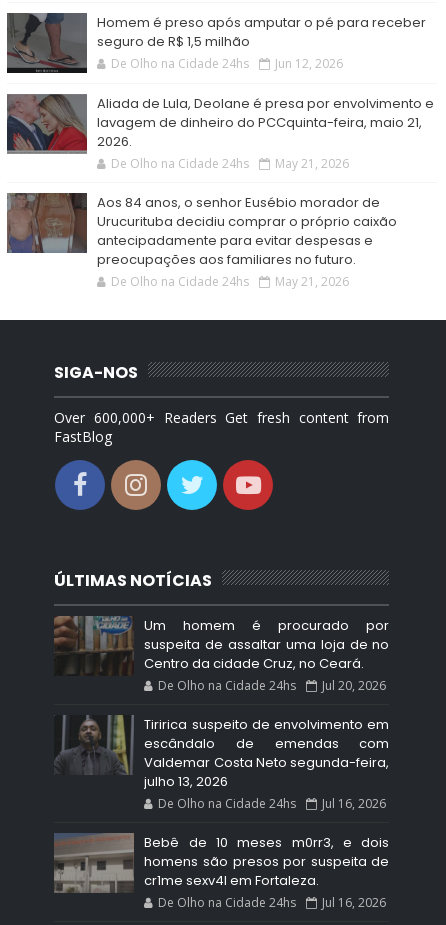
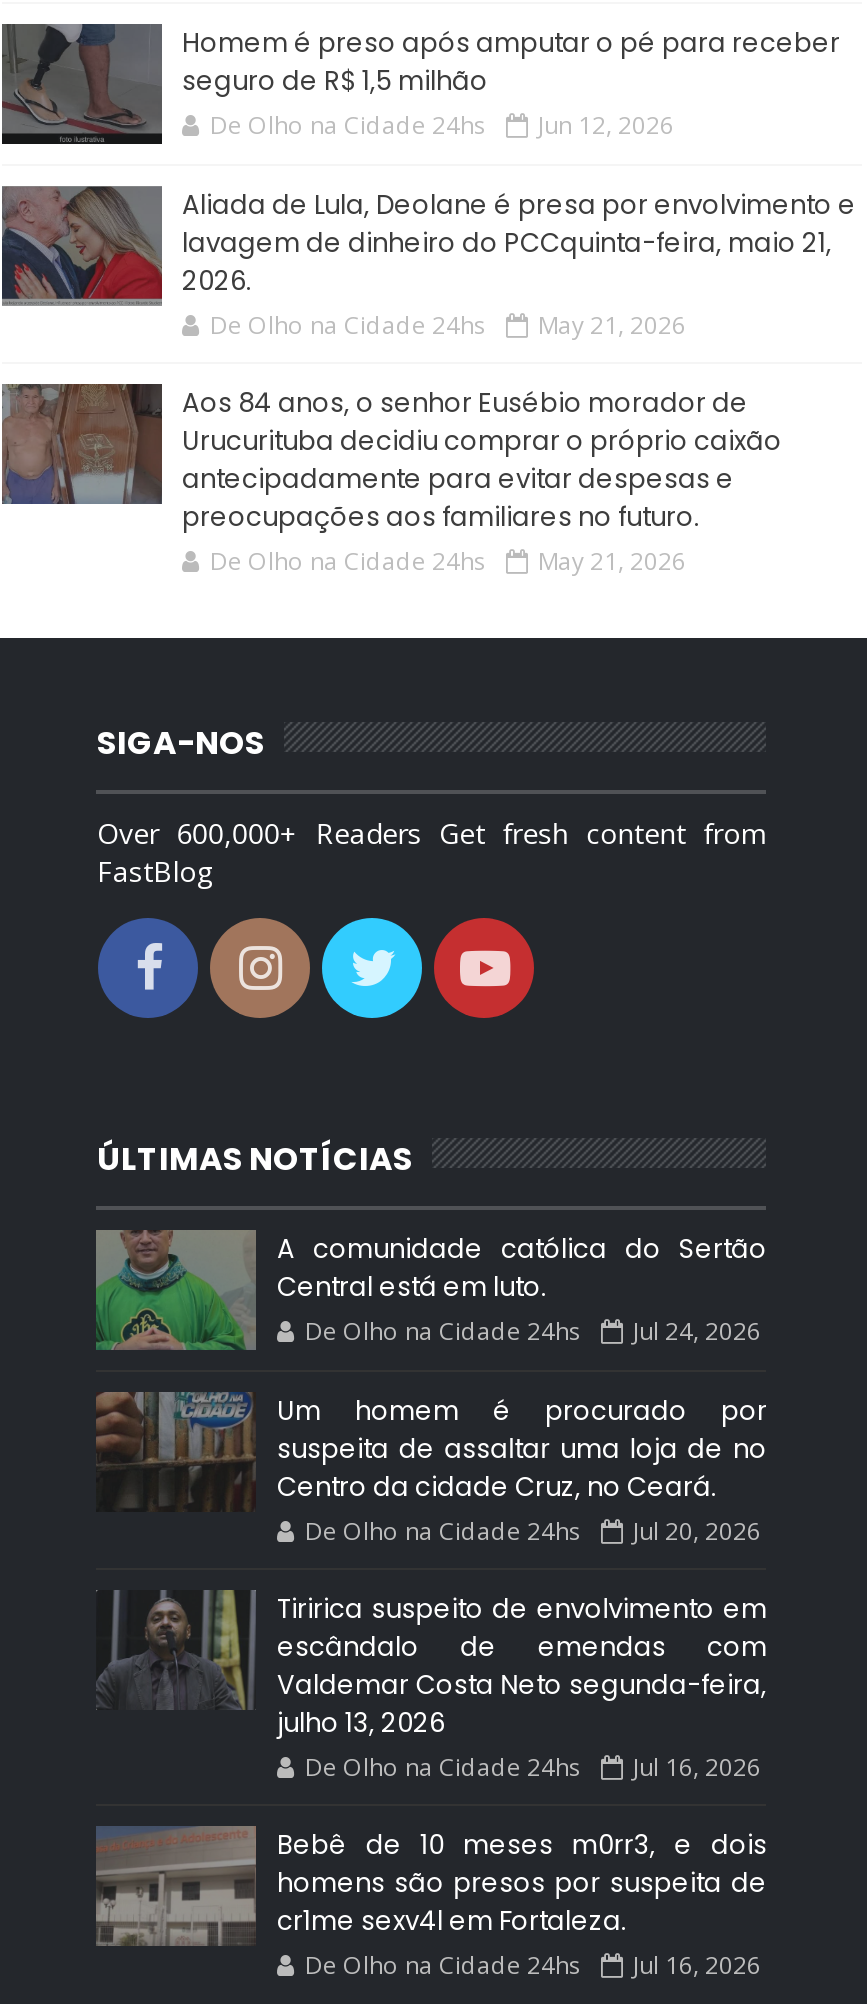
+ [image]
+ A comunidade católica do Sertão
+ Central está em luto.
+ De Olho na Cidade 24hs
+ Jul 24, 2026
